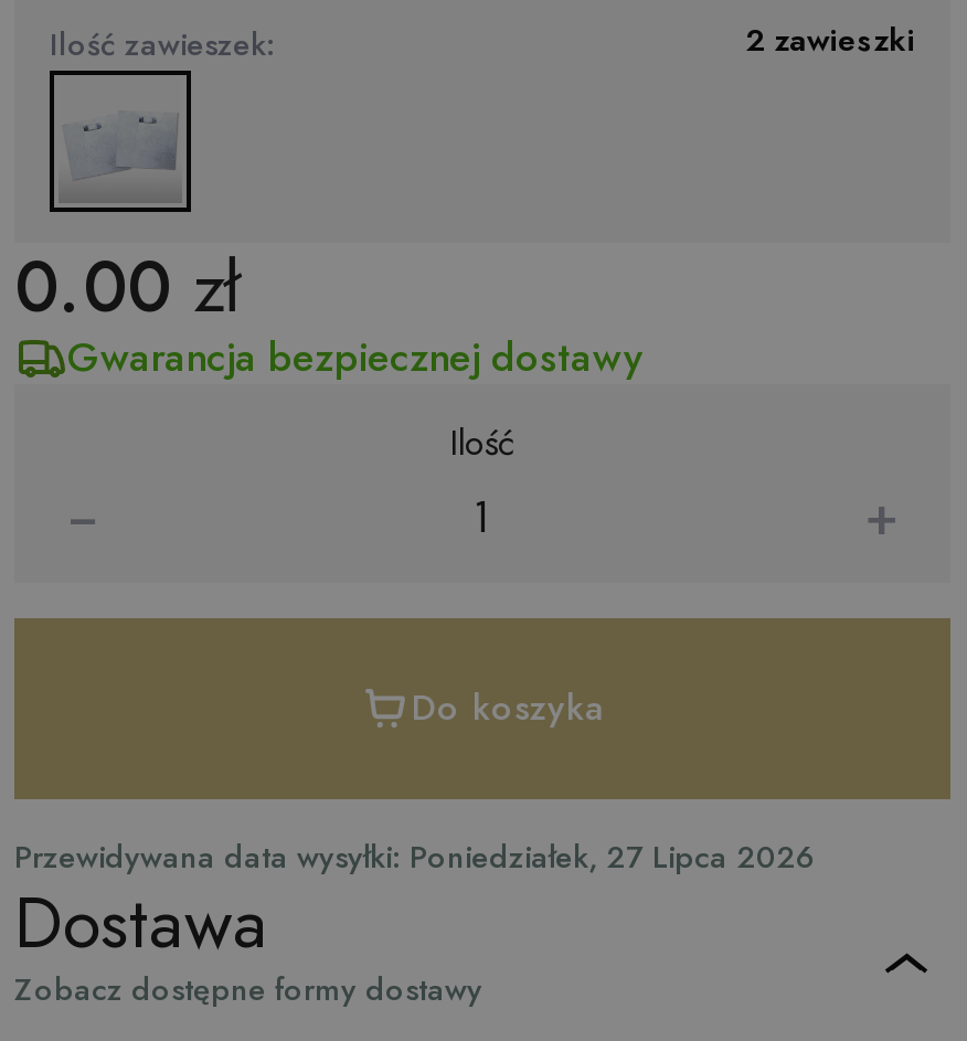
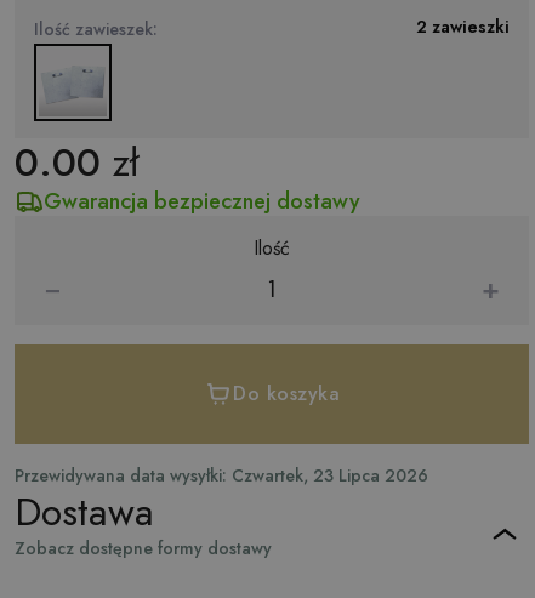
- Przewidywana data wysyłki: Poniedziałek, 27 Lipca 2026
+ Przewidywana data wysyłki: Czwartek, 23 Lipca 2026
